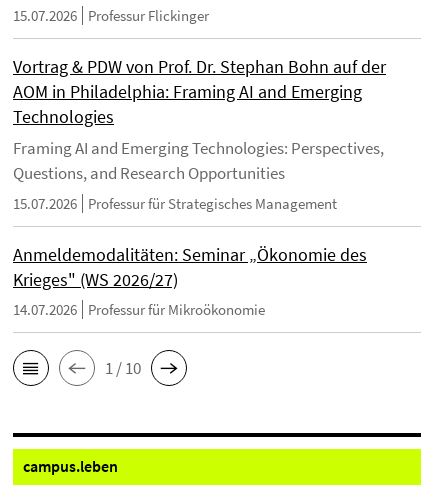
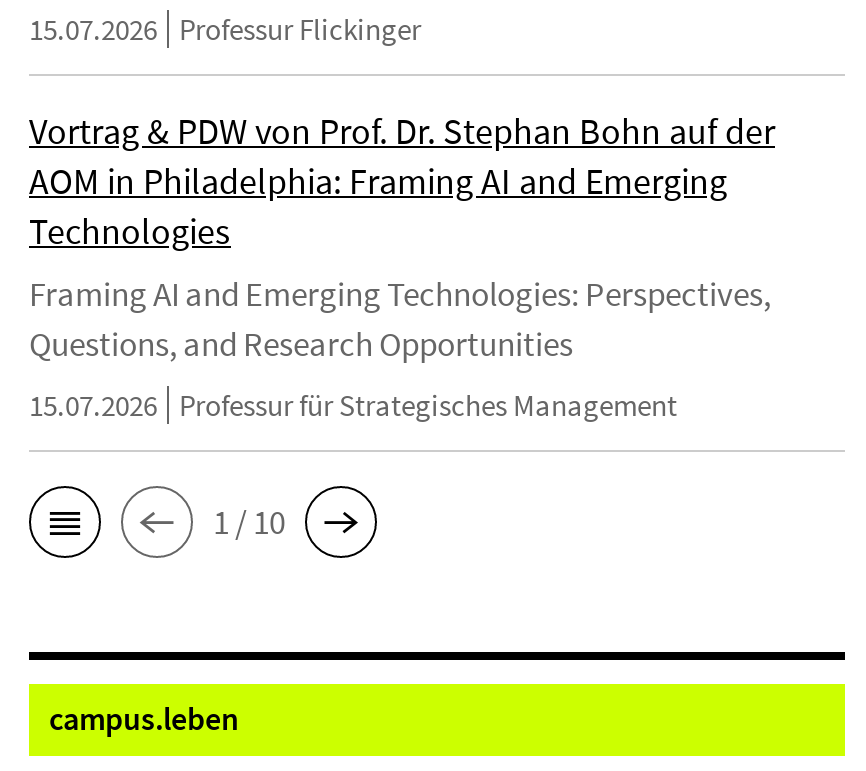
- Anmeldemodalitäten: Seminar „Ökonomie des
- Krieges" (WS 2026/27)
- 14.07.2026 Professur für Mikroökonomie
